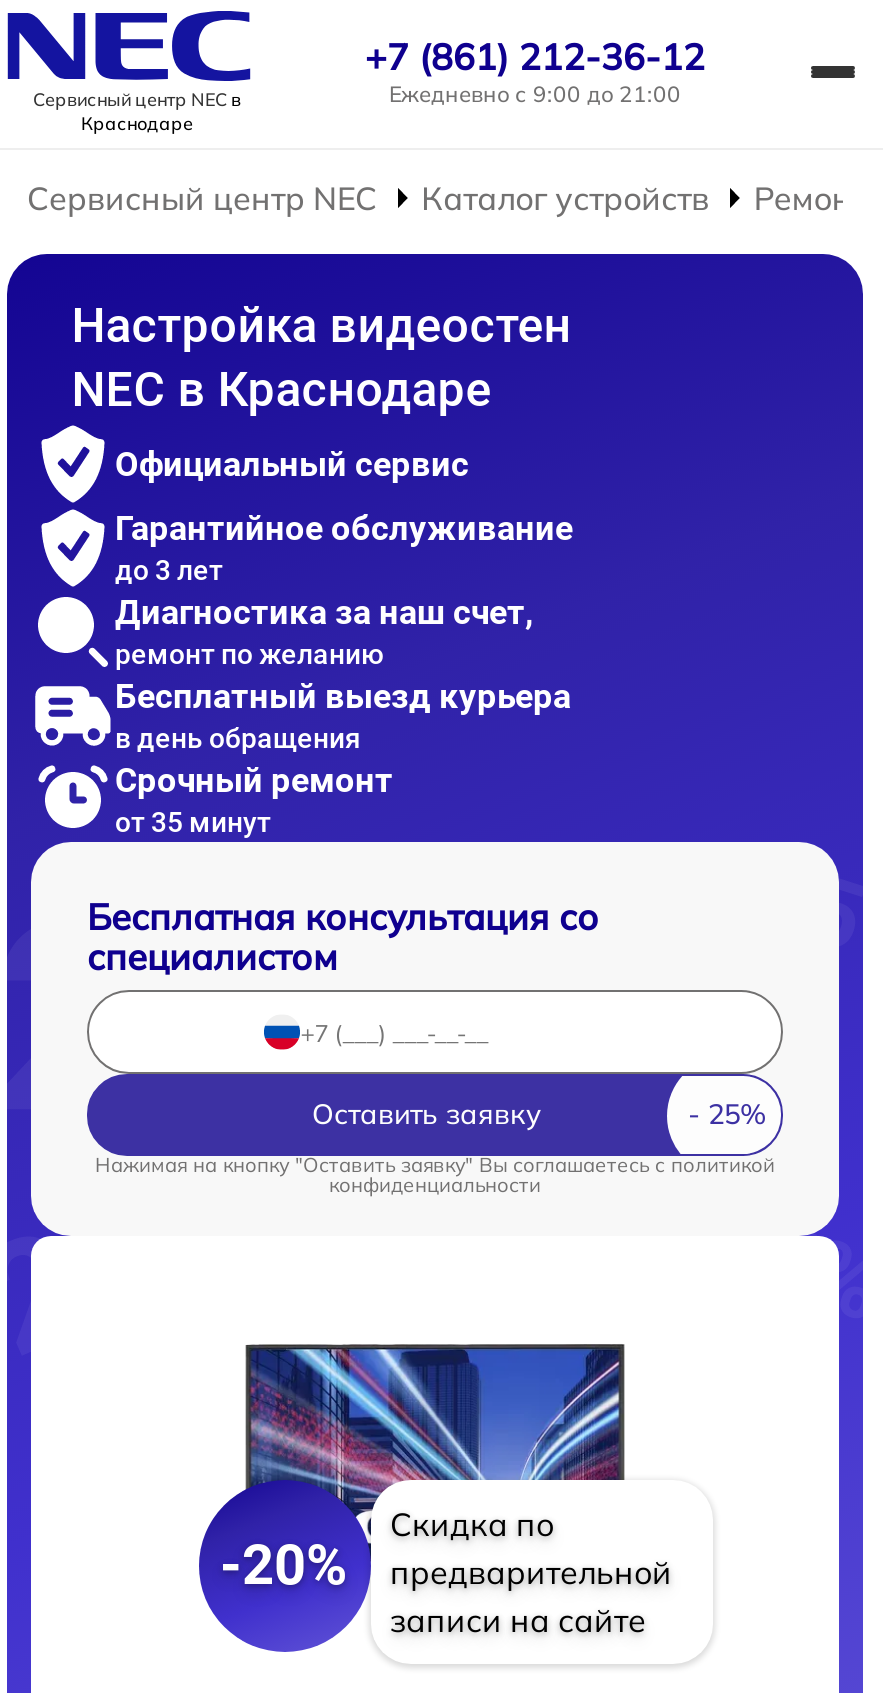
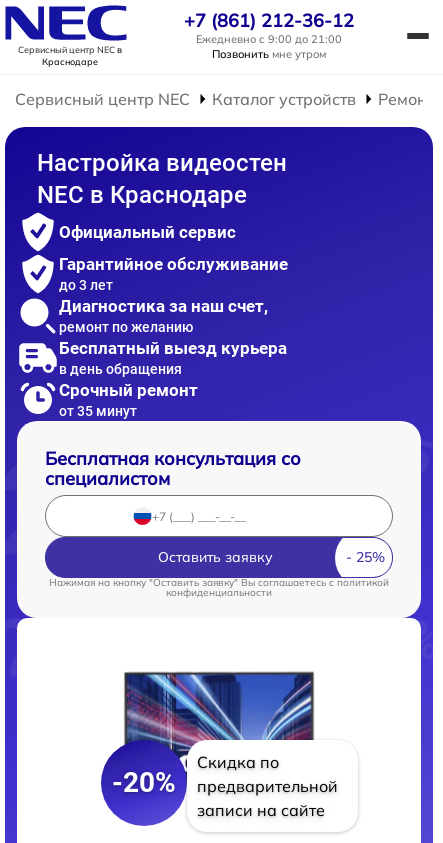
+ Позвонить мне утром
